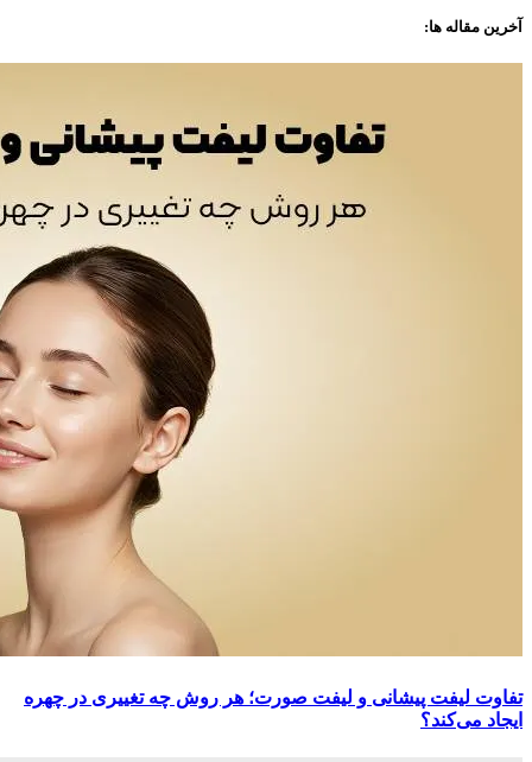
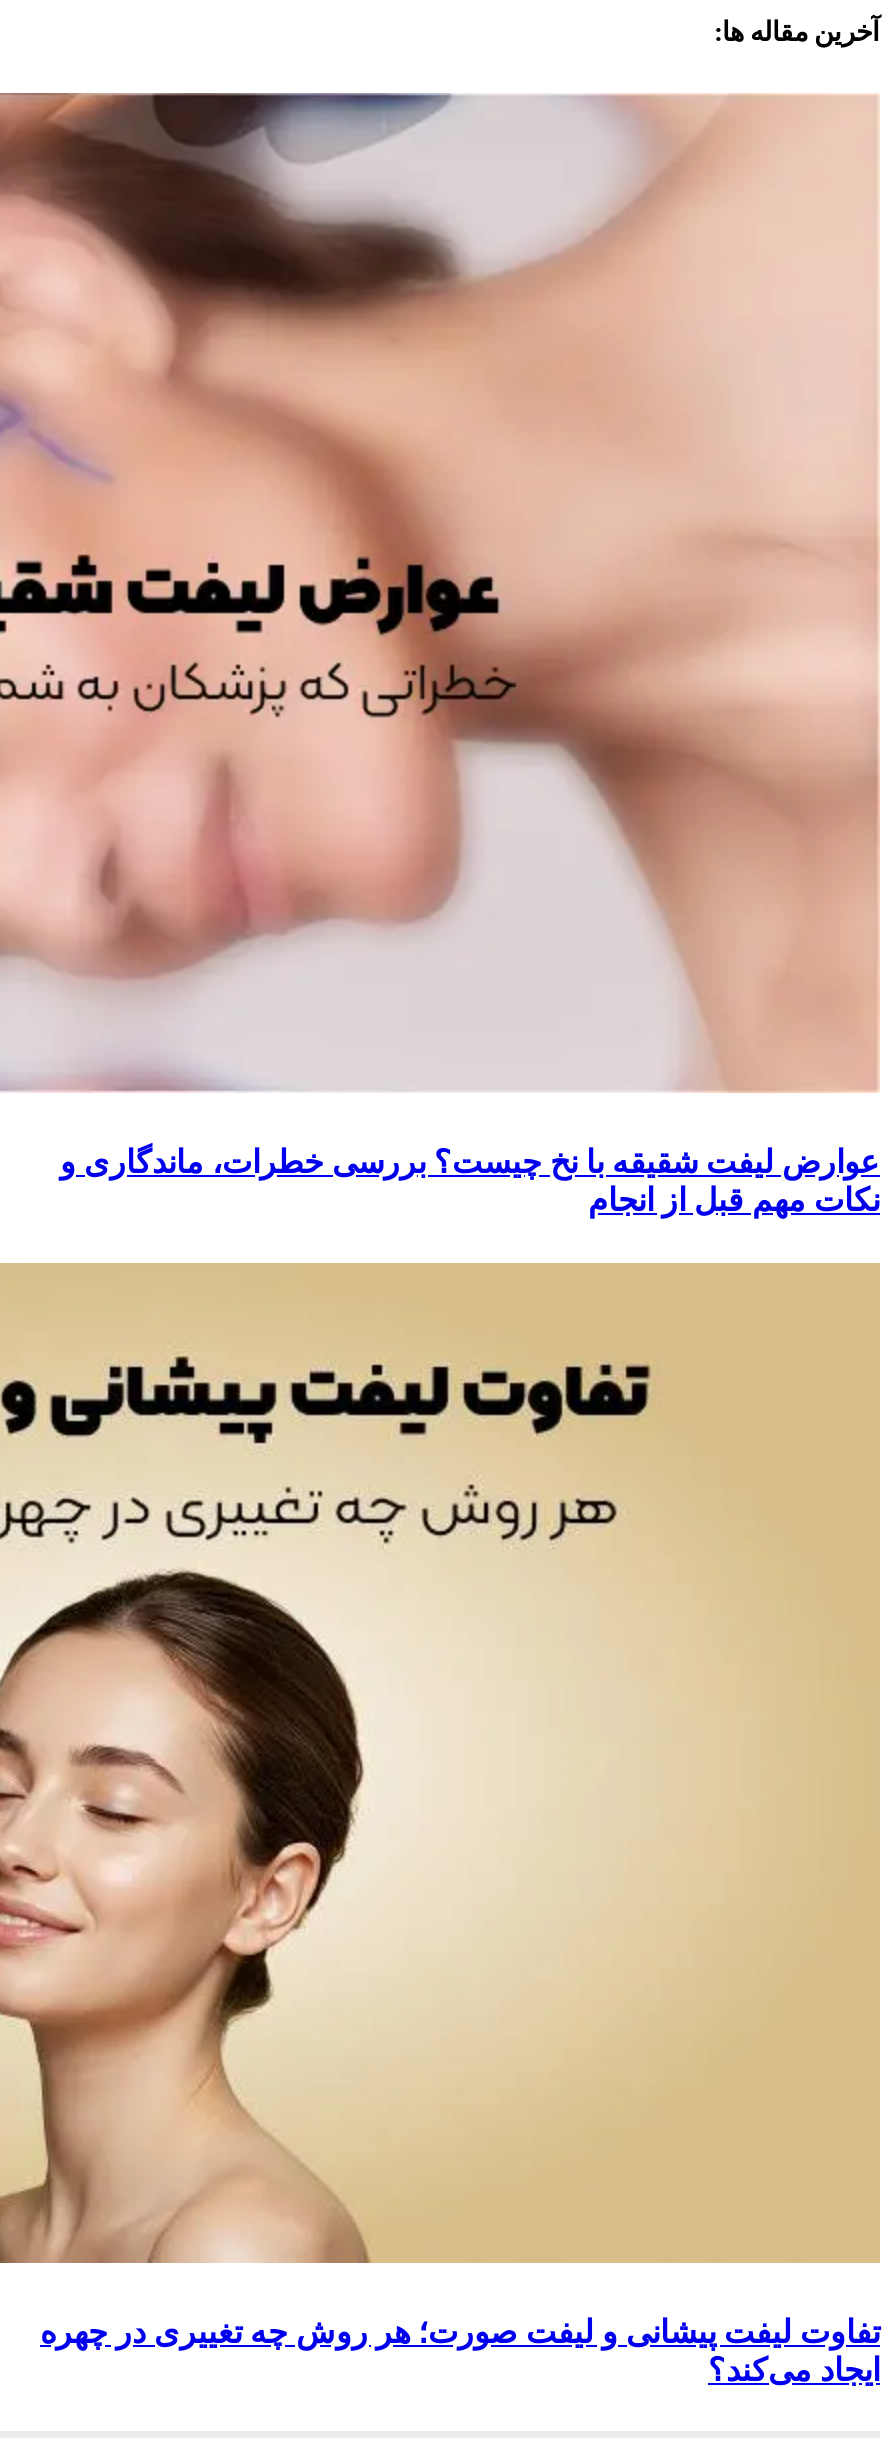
+ [image]
+ عوارض لیفت شقیقه با نخ چیست؟ بررسی خطرات، ماندگاری و
+ نکات مهم قبل از انجام
